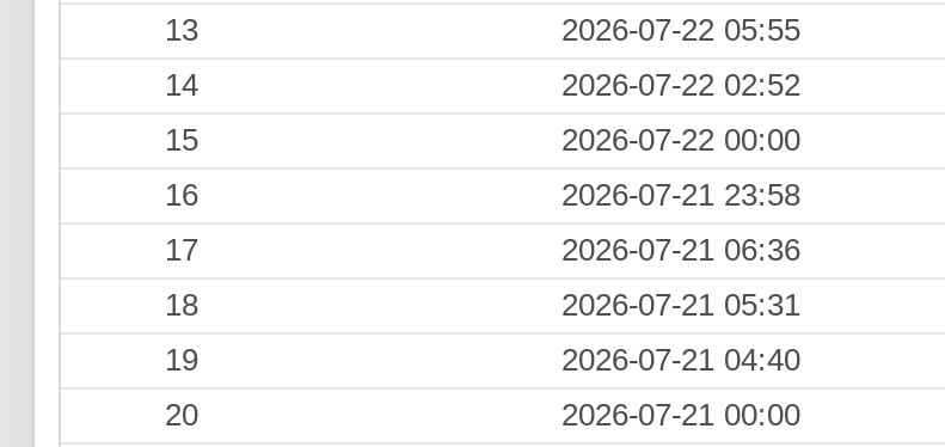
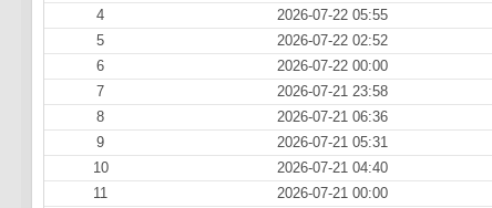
- 13
+ 4

- 14
+ 5

- 15
+ 6

- 16
+ 7

- 17
+ 8

- 18
+ 9

- 19
+ 10

- 20
+ 11
